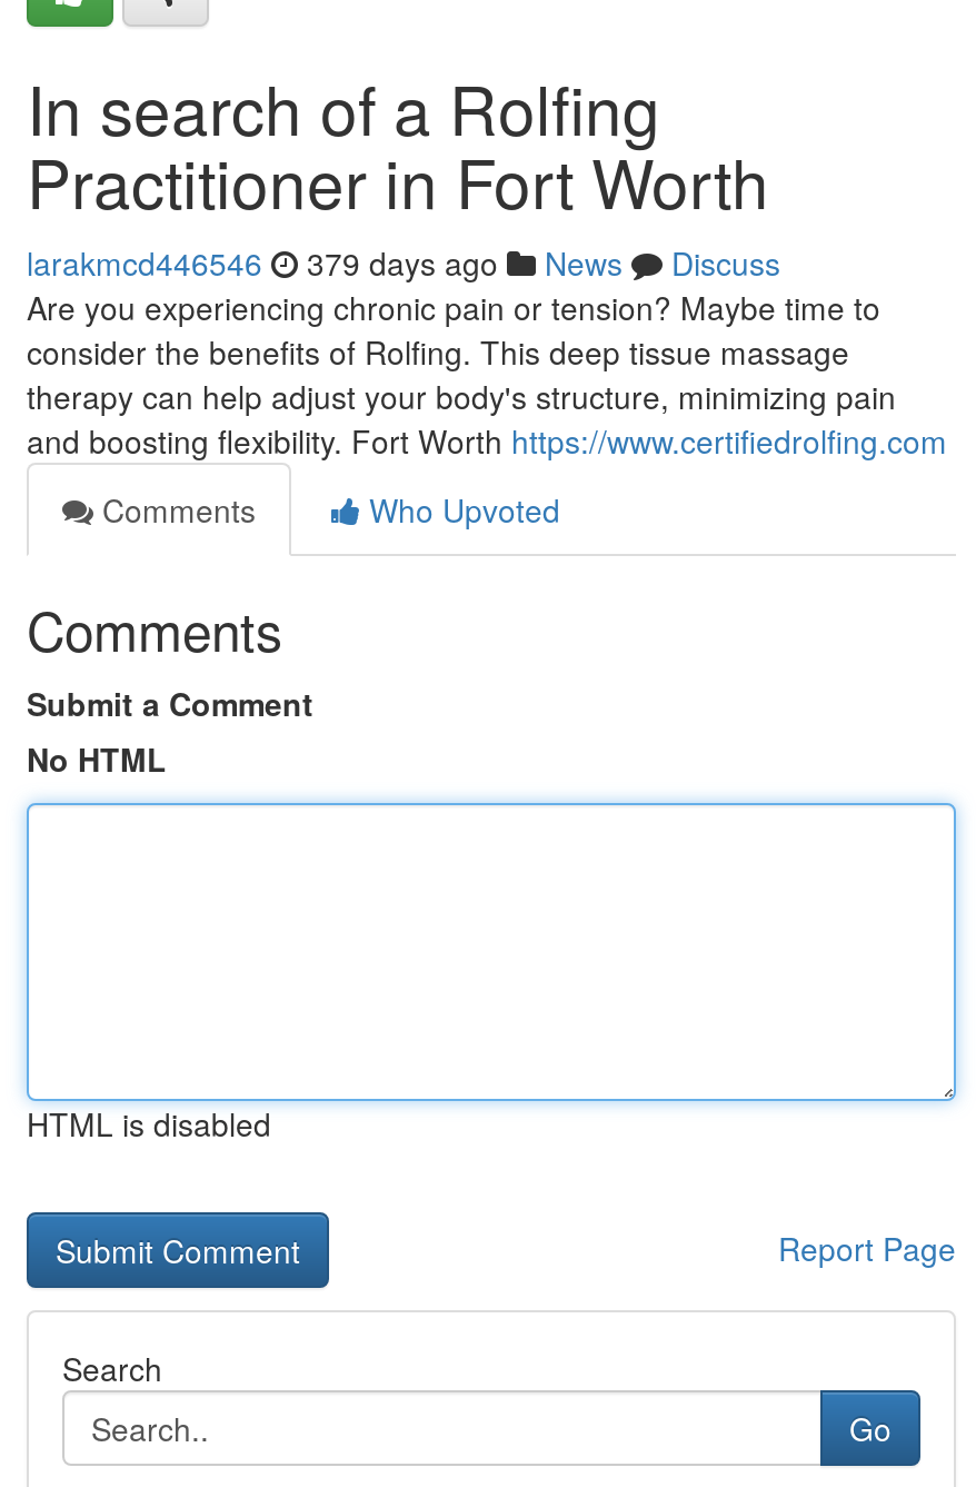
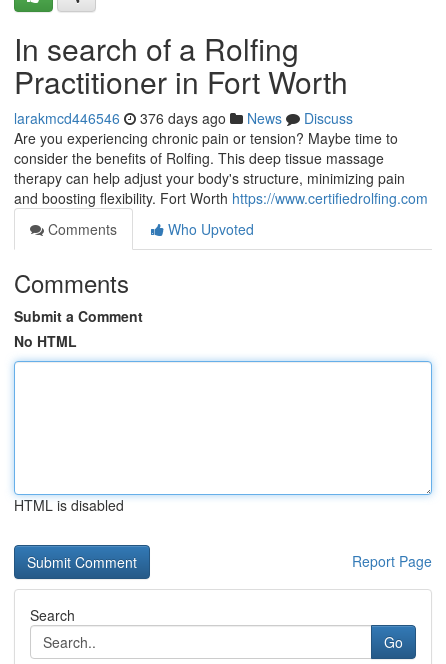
- larakmcd446546 379 days ago News Discuss
+ larakmcd446546 376 days ago News Discuss
